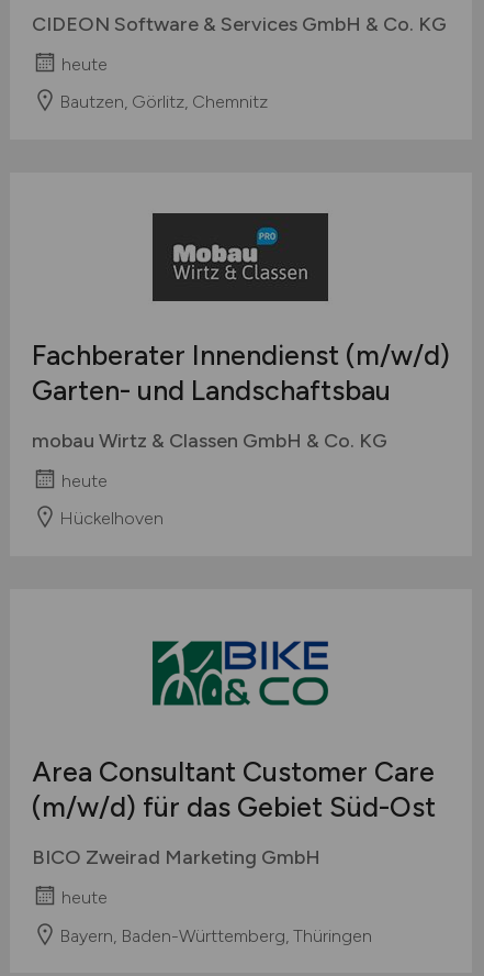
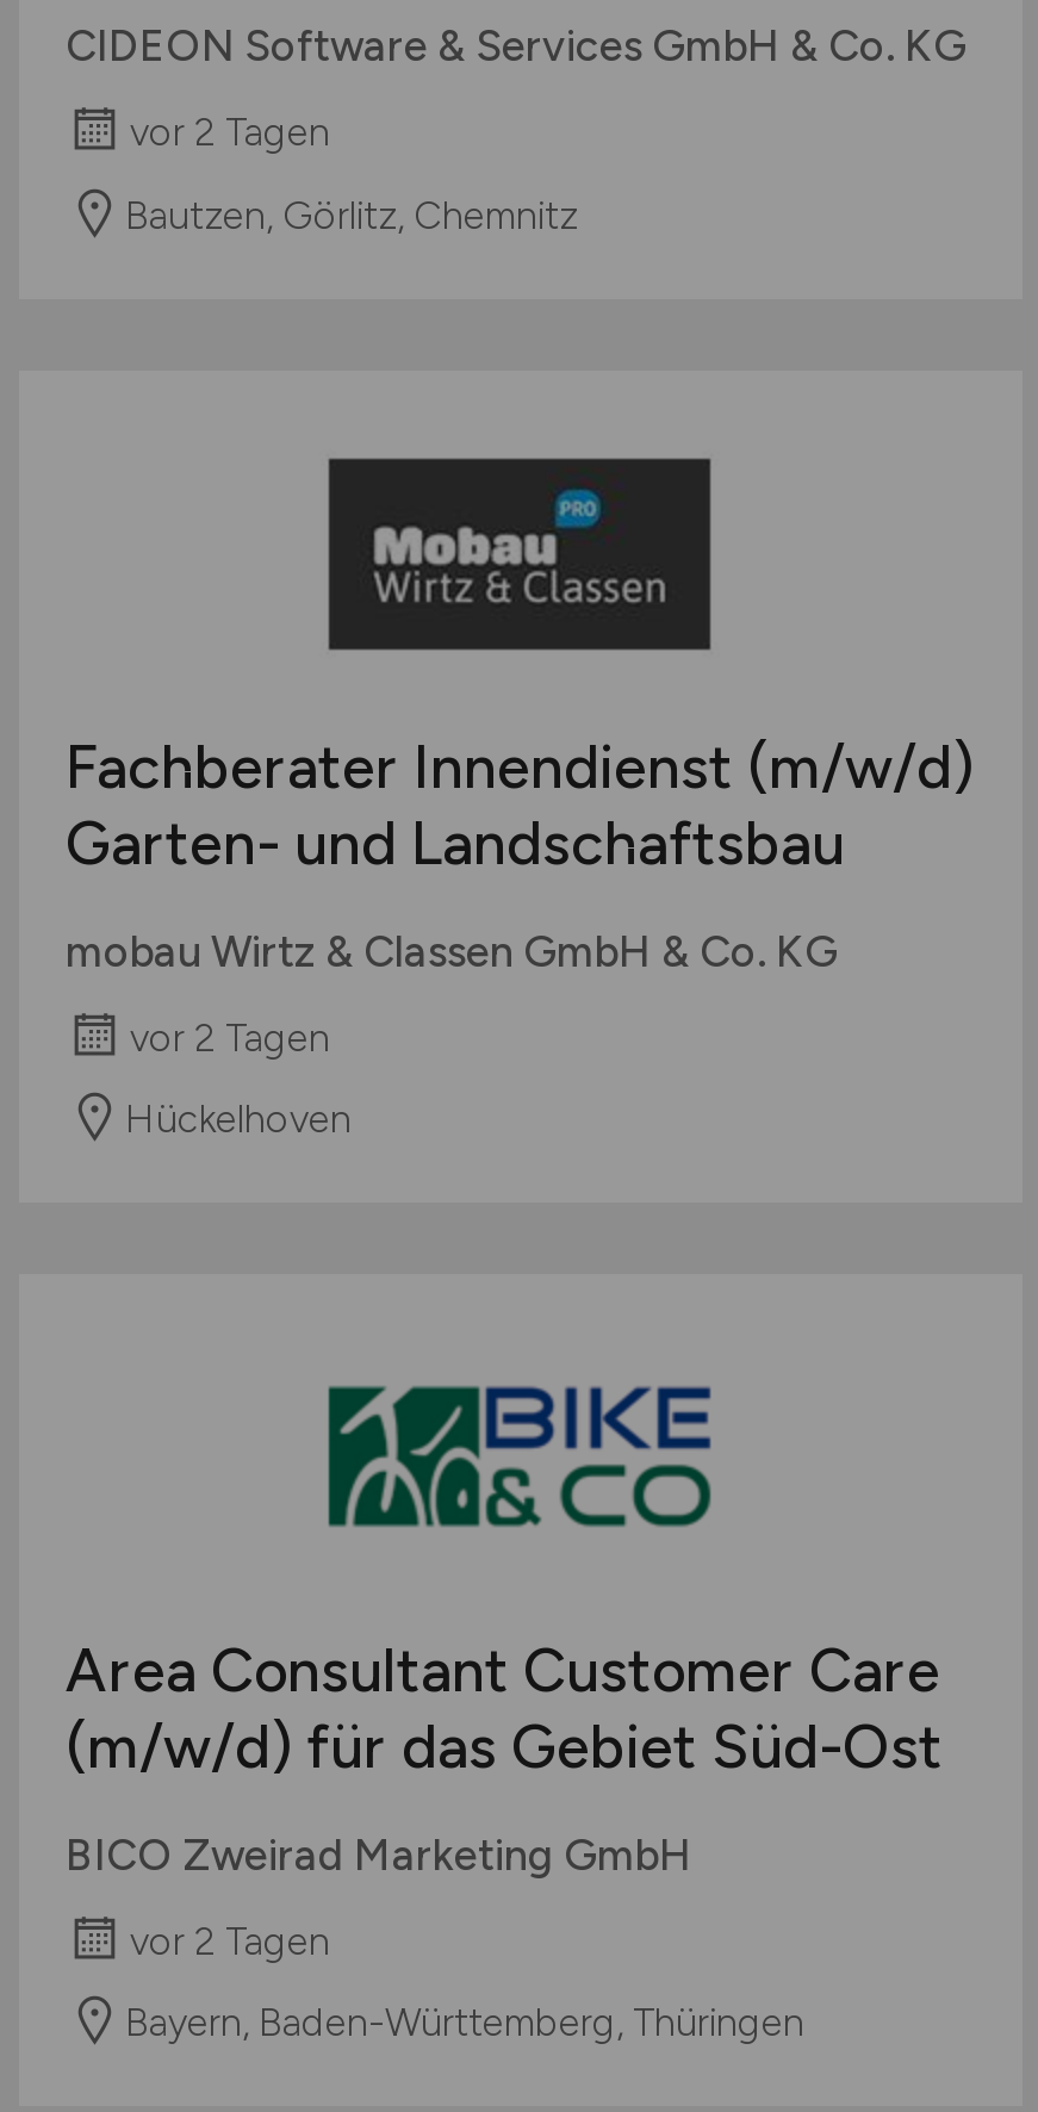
- heute
+ vor 2 Tagen

- heute
+ vor 2 Tagen

- heute
+ vor 2 Tagen
